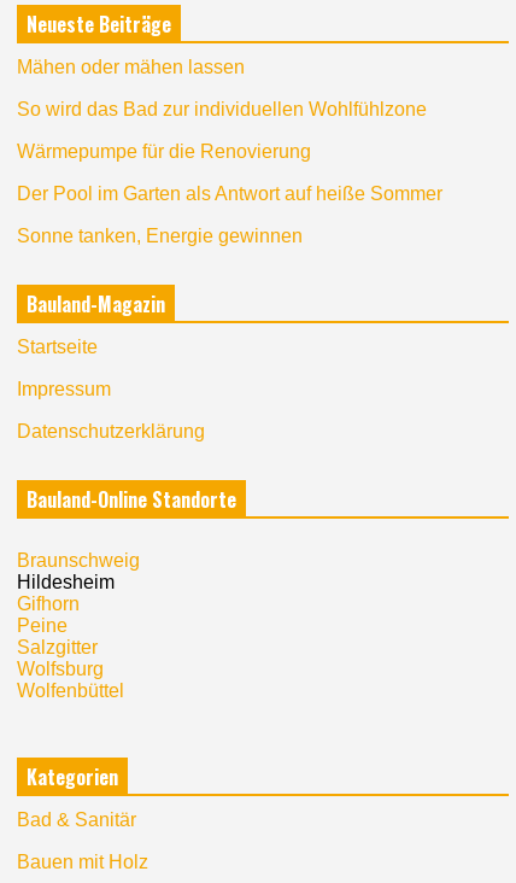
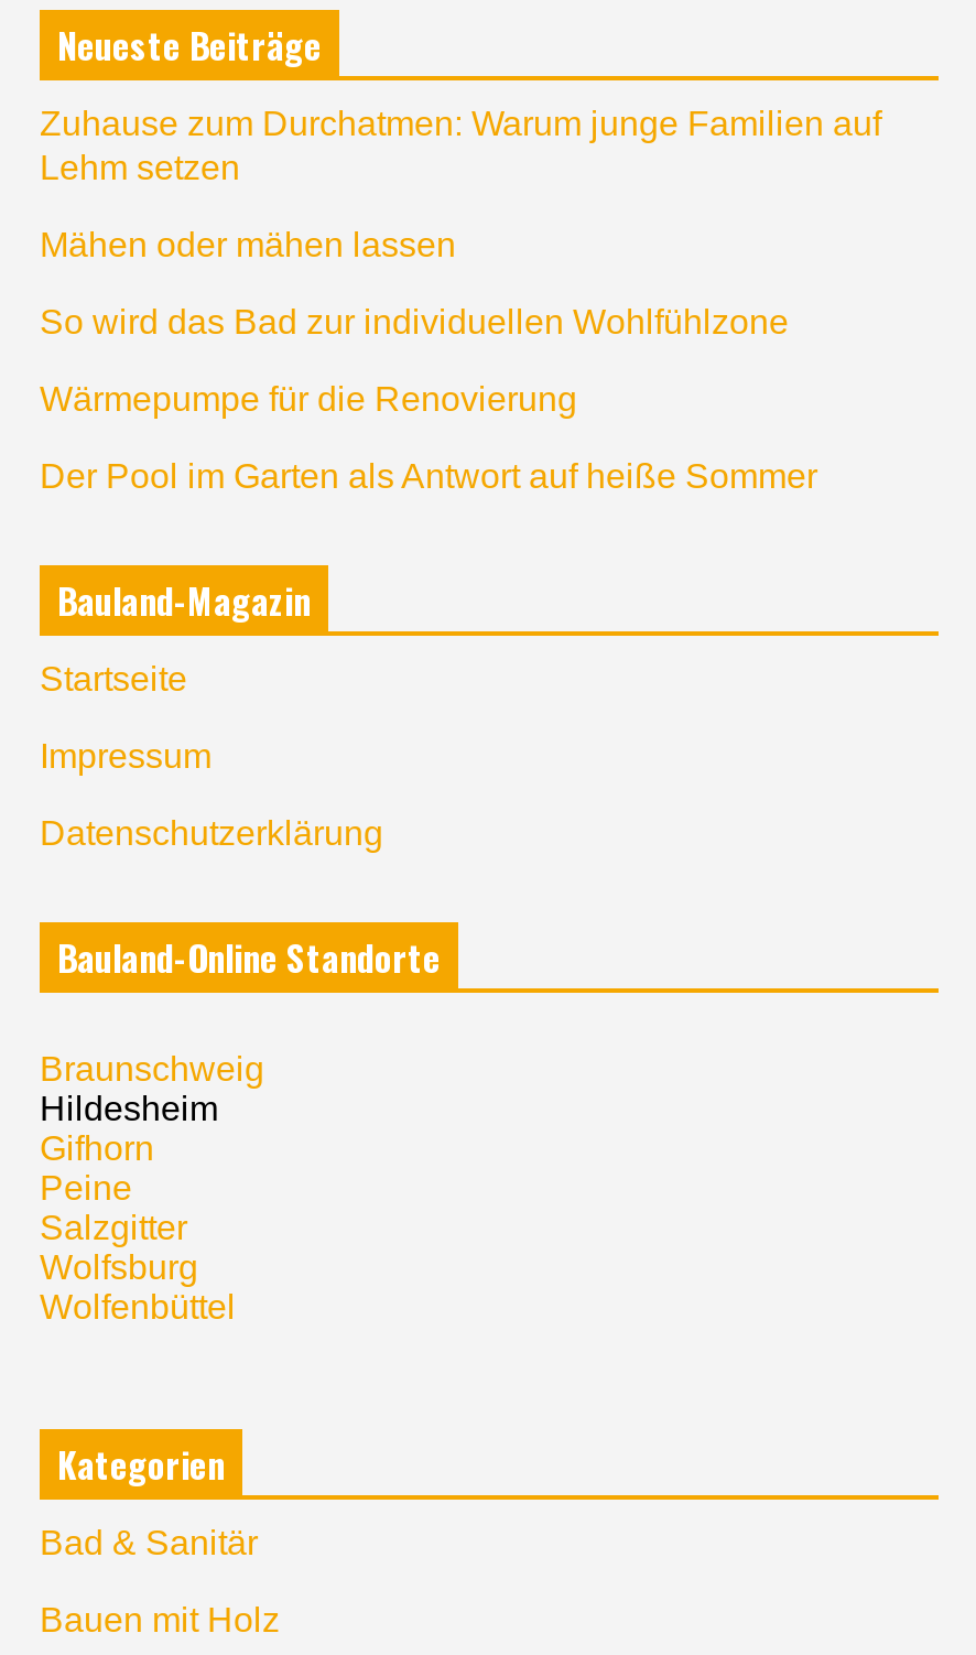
+ Zuhause zum Durchatmen: Warum junge Familien auf
+ Lehm setzen

moved down: Mähen oder mähen lassen | So wird das Bad zur individuellen Wohlfühlzone | Wärmepumpe für die Renovierung | Der Pool im Garten als Antwort auf heiße Sommer

- Sonne tanken, Energie gewinnen
